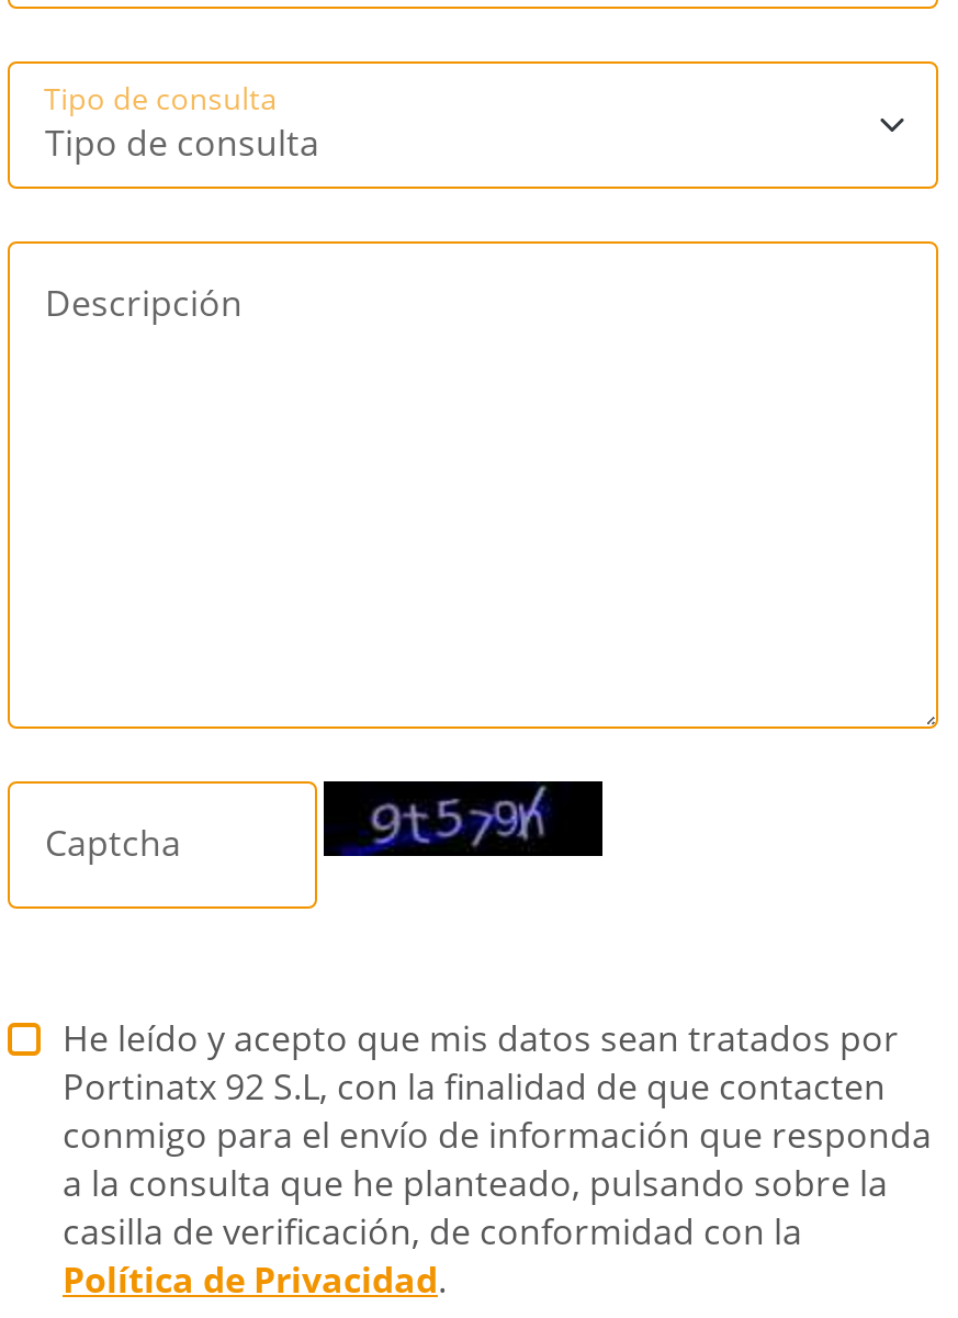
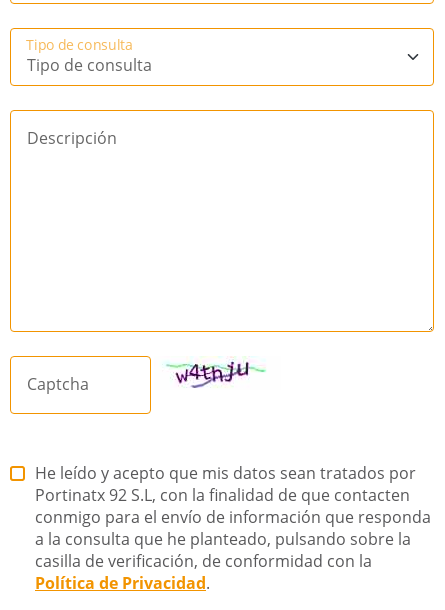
- [image]
+ [image]
